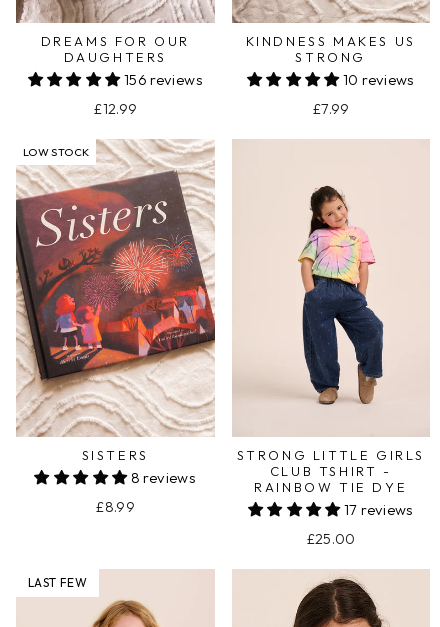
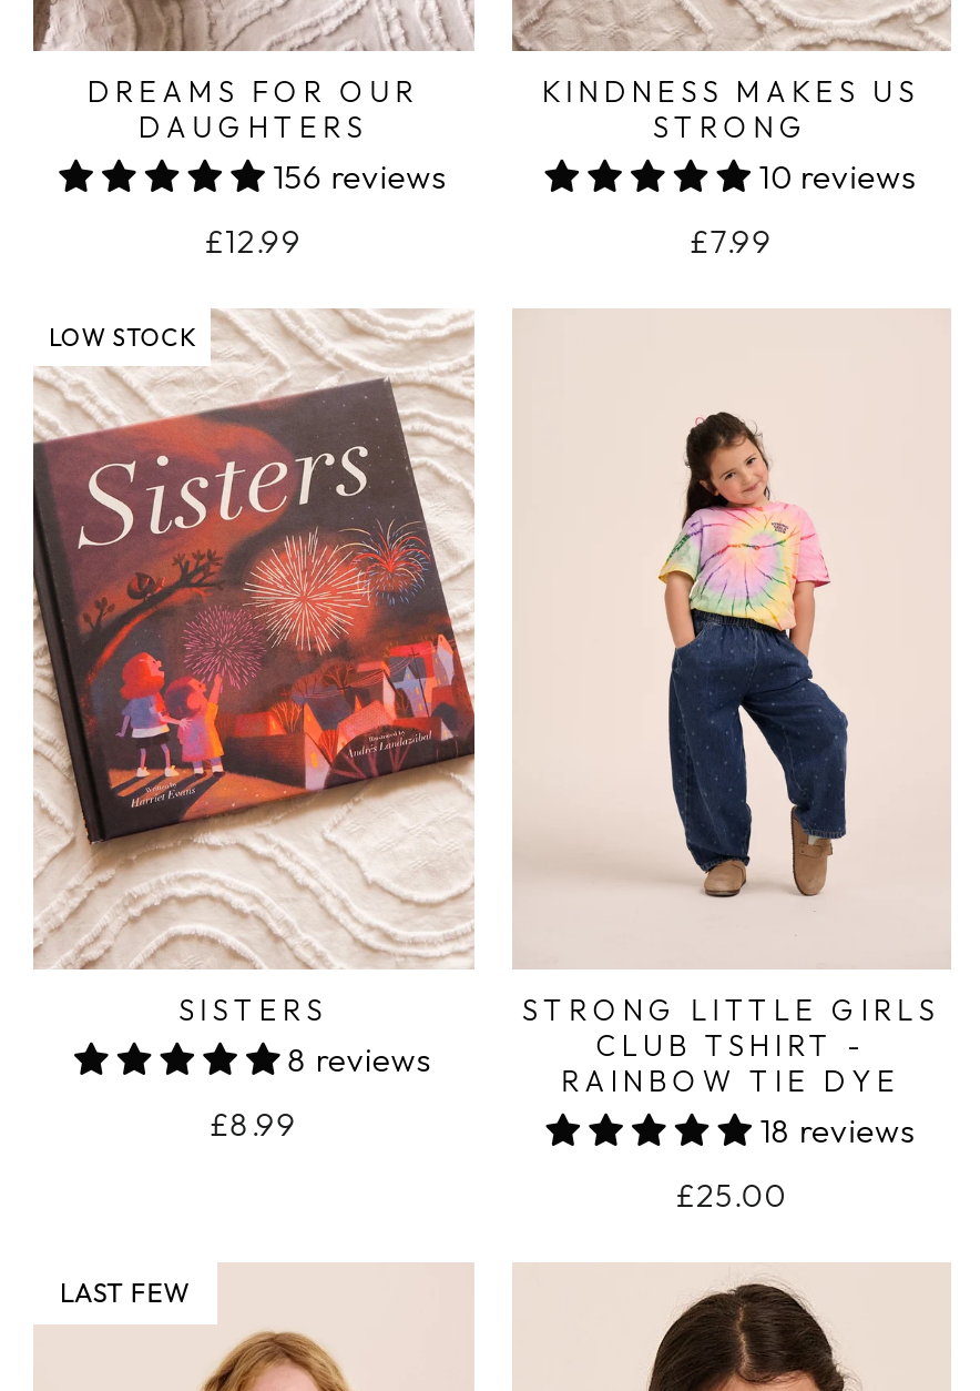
- 17 reviews
+ 18 reviews
